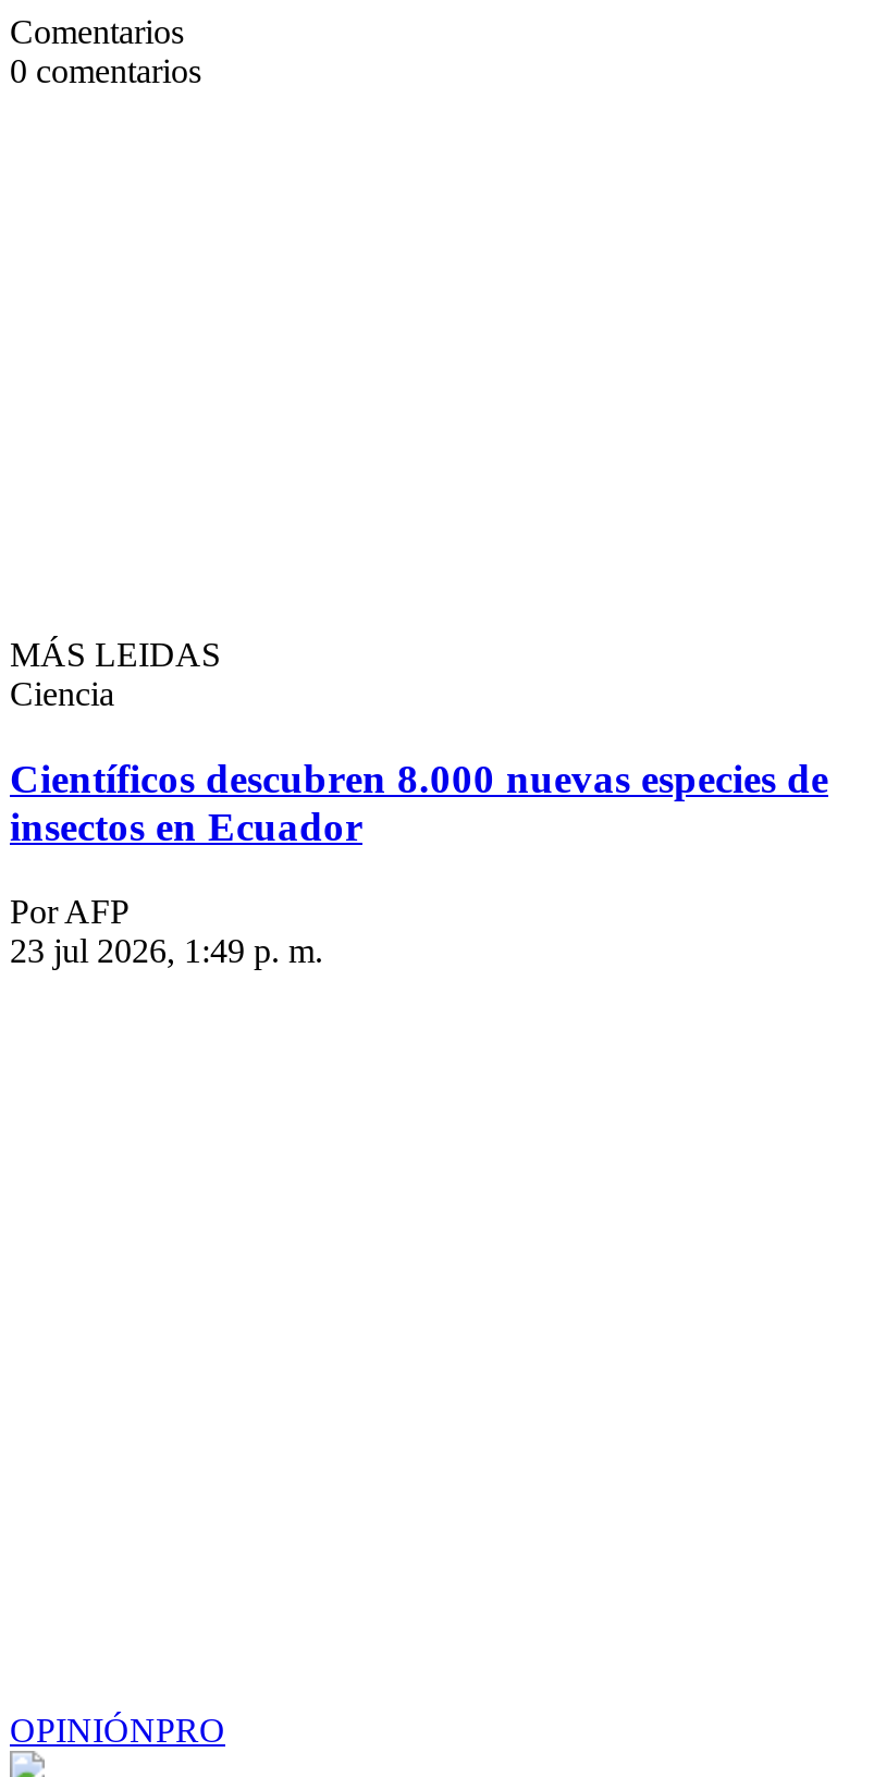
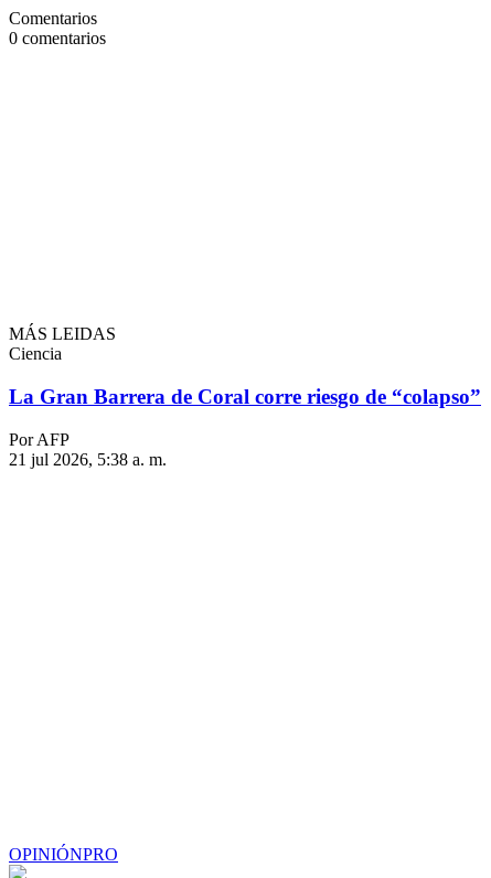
- Científicos descubren 8.000 nuevas especies de
- insectos en Ecuador
+ La Gran Barrera de Coral corre riesgo de “colapso”

- 23 jul 2026, 1:49 p. m.
+ 21 jul 2026, 5:38 a. m.
